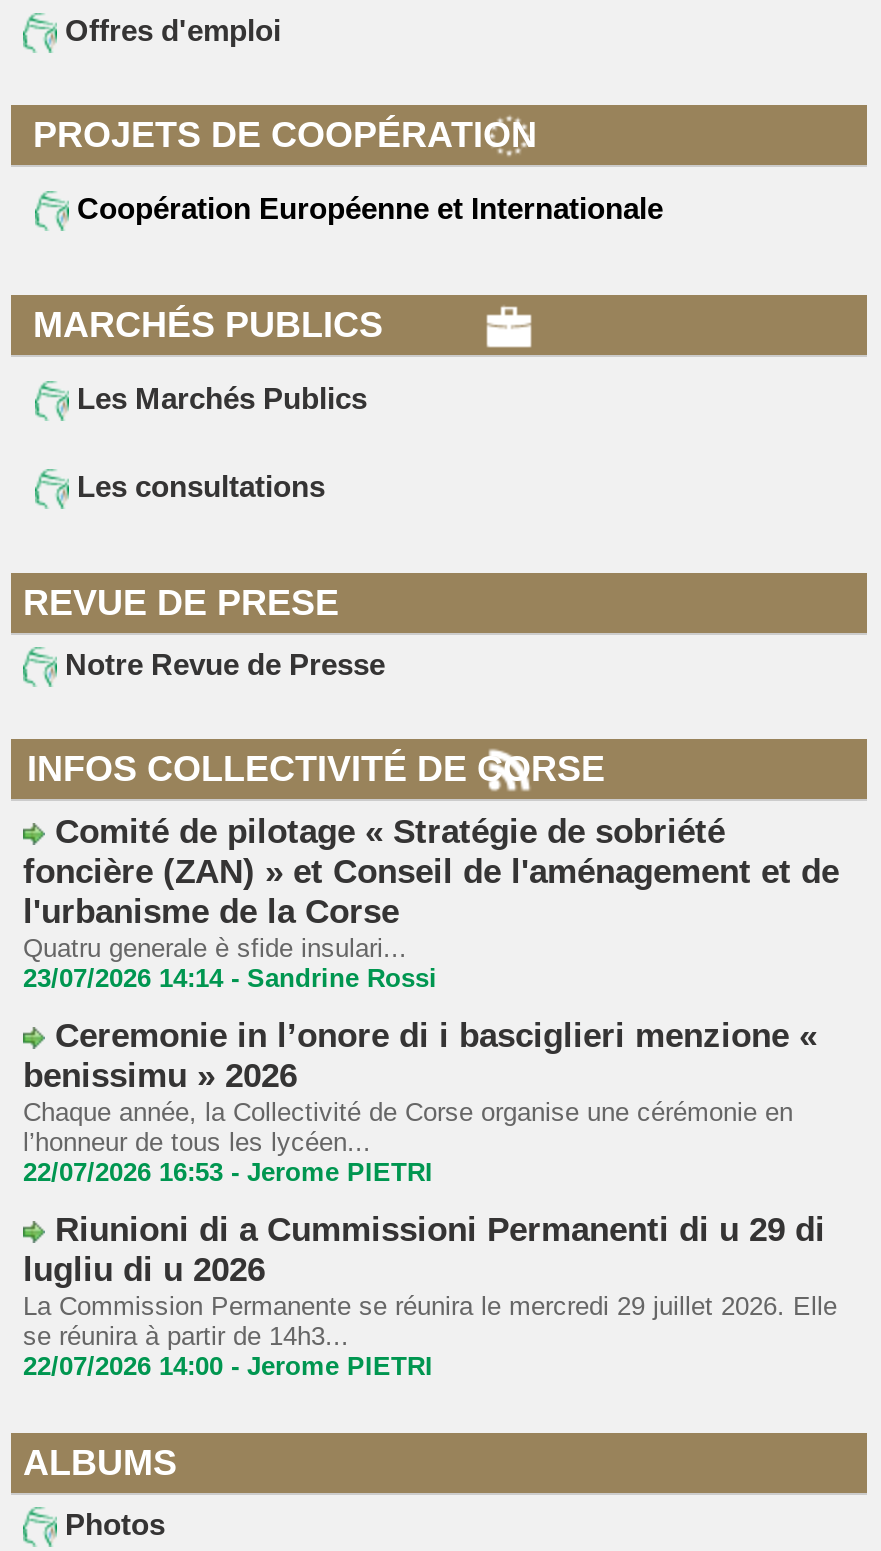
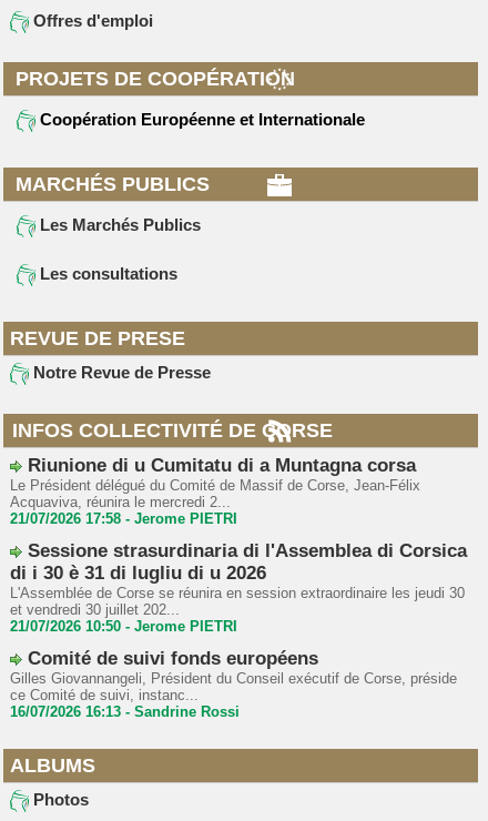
- Comité de pilotage « Stratégie de sobriété
- foncière (ZAN) » et Conseil de l'aménagement et de
- l'urbanisme de la Corse
- Quatru generale è sfide insulari...
- 23/07/2026 14:14 - Sandrine Rossi
+ Riunione di u Cumitatu di a Muntagna corsa
+ Le Président délégué du Comité de Massif de Corse, Jean-Félix
+ Acquaviva, réunira le mercredi 2...
+ 21/07/2026 17:58 - Jerome PIETRI

- Ceremonie in l’onore di i basciglieri menzione «
- benissimu » 2026
- Chaque année, la Collectivité de Corse organise une cérémonie en
- l’honneur de tous les lycéen...
- 22/07/2026 16:53 - Jerome PIETRI
+ Sessione strasurdinaria di l'Assemblea di Corsica
+ di i 30 è 31 di lugliu di u 2026
+ L'Assemblée de Corse se réunira en session extraordinaire les jeudi 30
+ et vendredi 30 juillet 202...
+ 21/07/2026 10:50 - Jerome PIETRI

- Riunioni di a Cummissioni Permanenti di u 29 di
- lugliu di u 2026
- La Commission Permanente se réunira le mercredi 29 juillet 2026. Elle
- se réunira à partir de 14h3...
- 22/07/2026 14:00 - Jerome PIETRI
+ Comité de suivi fonds européens
+ Gilles Giovannangeli, Président du Conseil exécutif de Corse, préside
+ ce Comité de suivi, instanc...
+ 16/07/2026 16:13 - Sandrine Rossi
